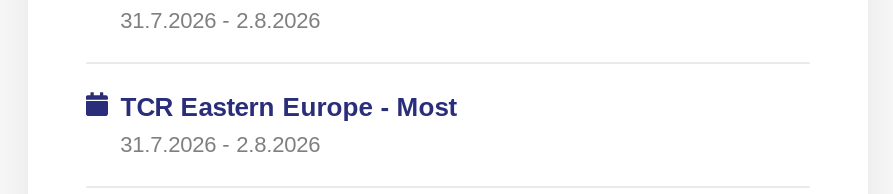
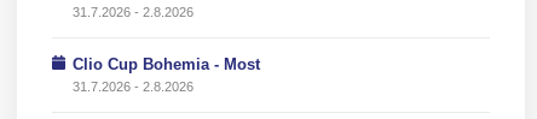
- TCR Eastern Europe - Most
+ Clio Cup Bohemia - Most
